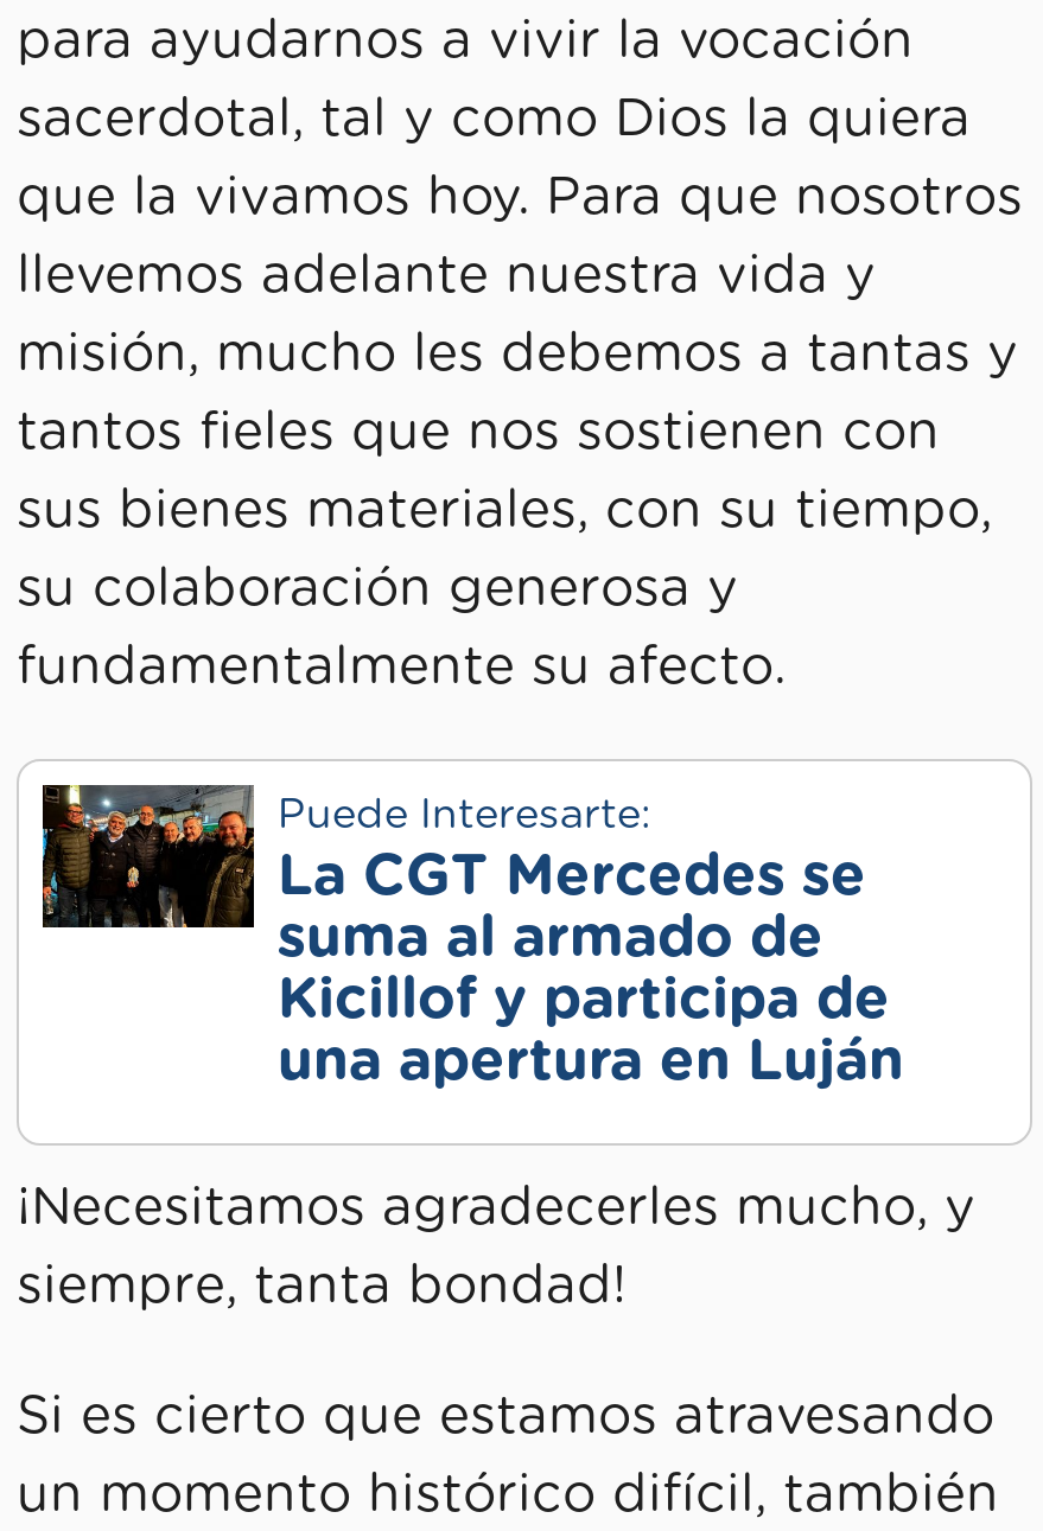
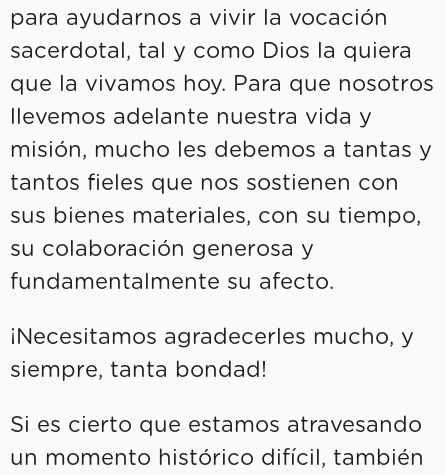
- [image]
- Puede Interesarte:
- La CGT Mercedes se
- suma al armado de
- Kicillof y participa de
- una apertura en Luján
